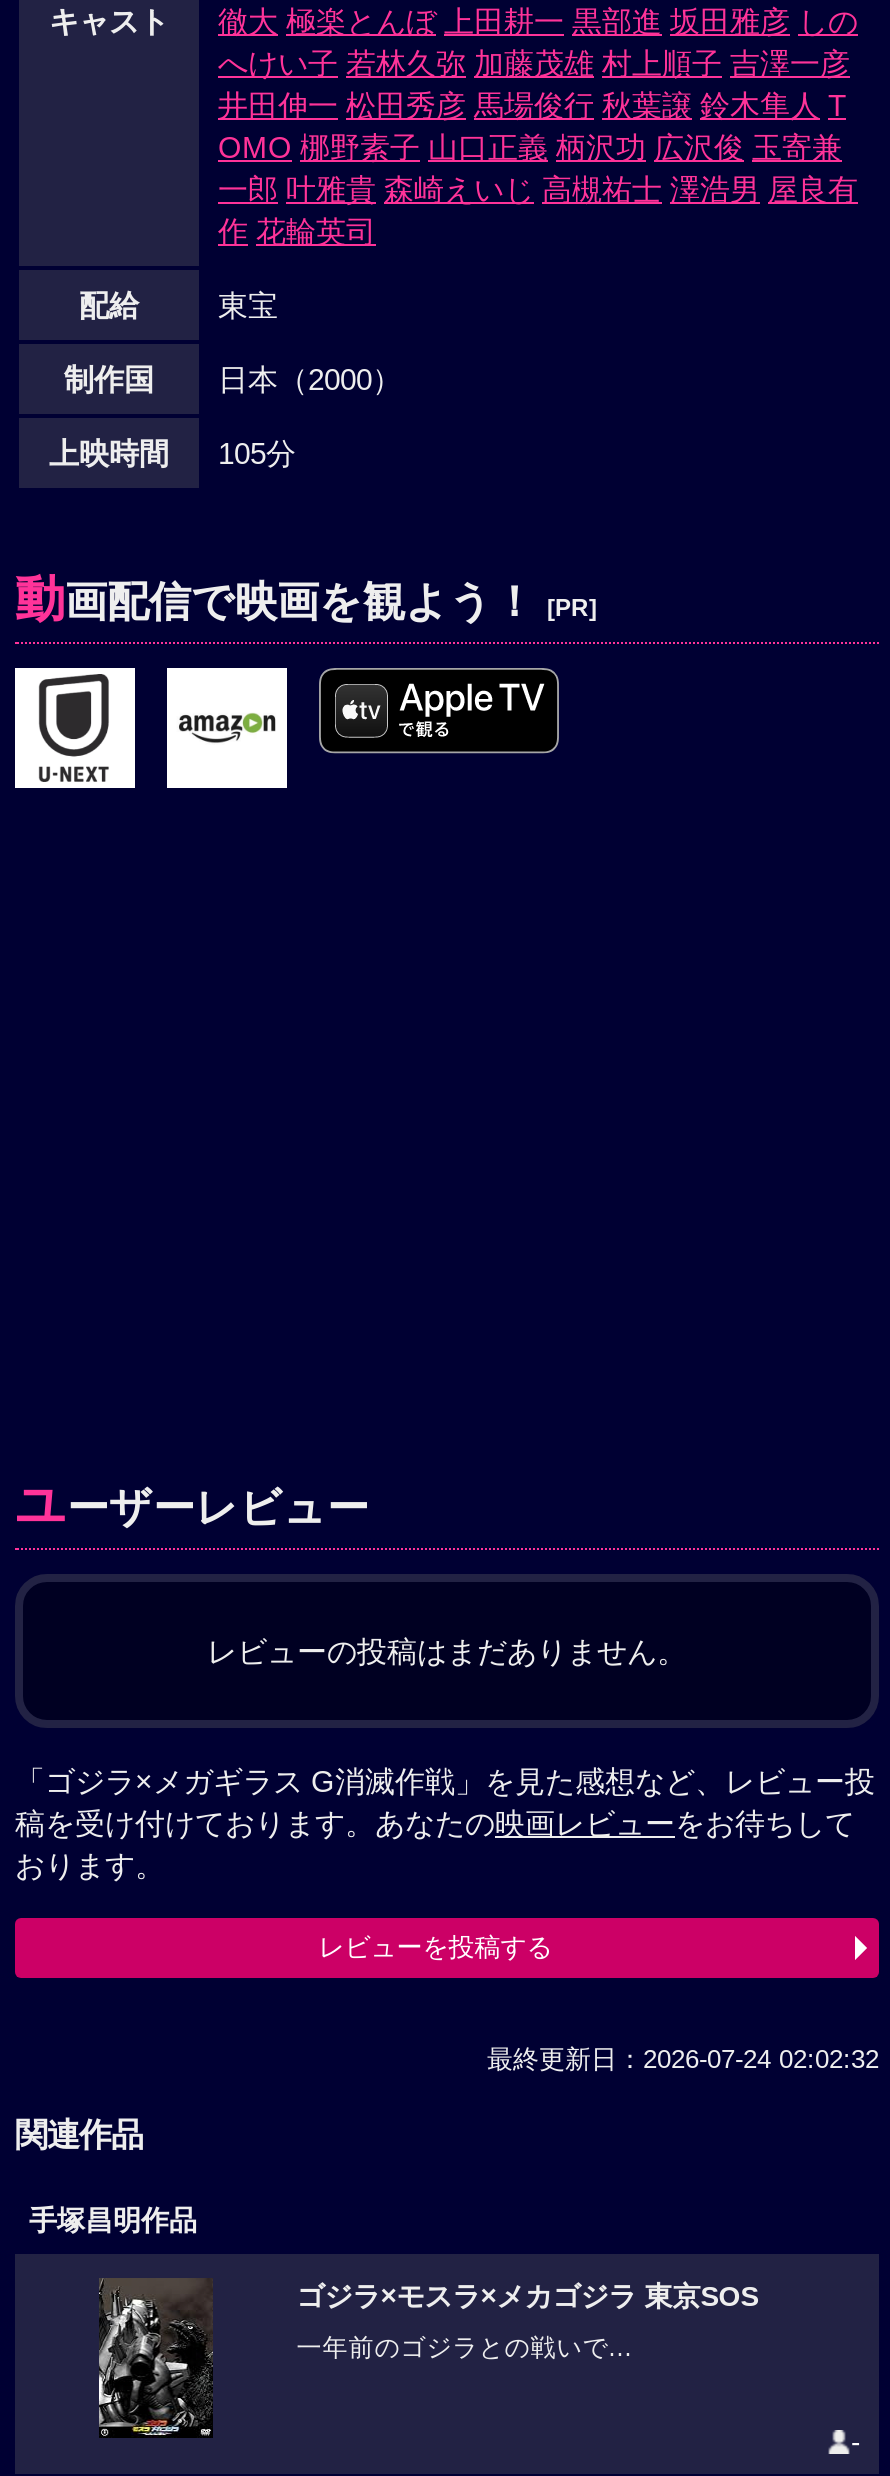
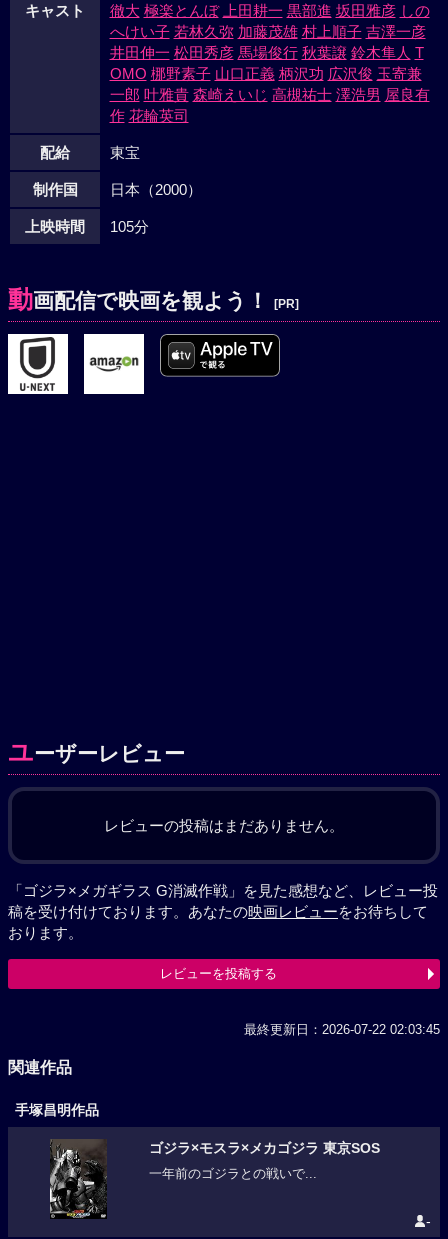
- 最終更新日：2026-07-24 02:02:32
+ 最終更新日：2026-07-22 02:03:45
